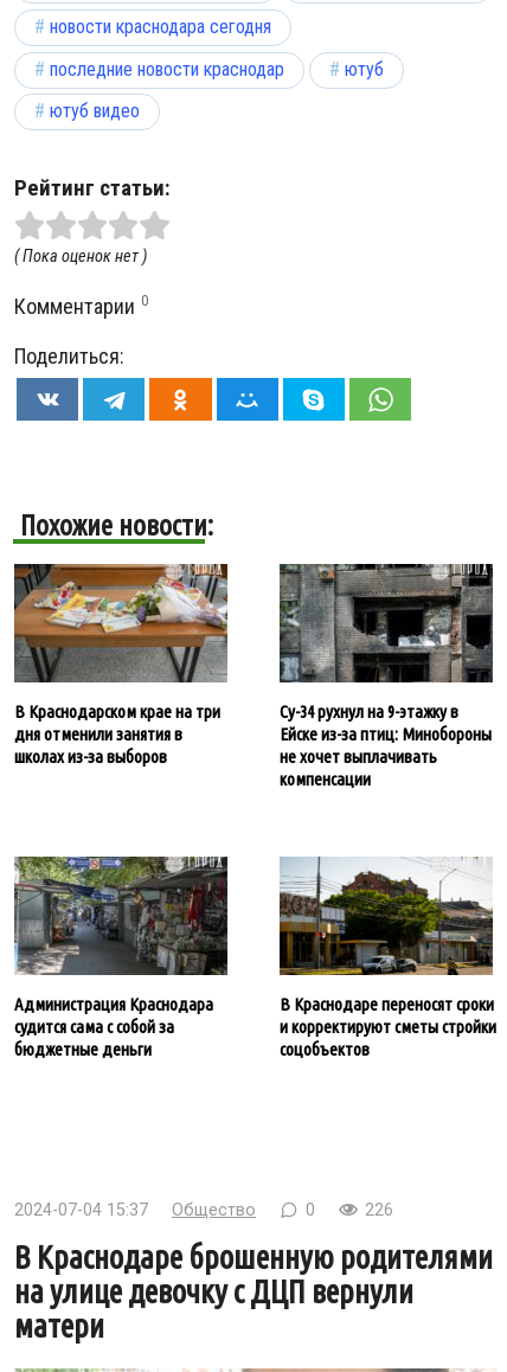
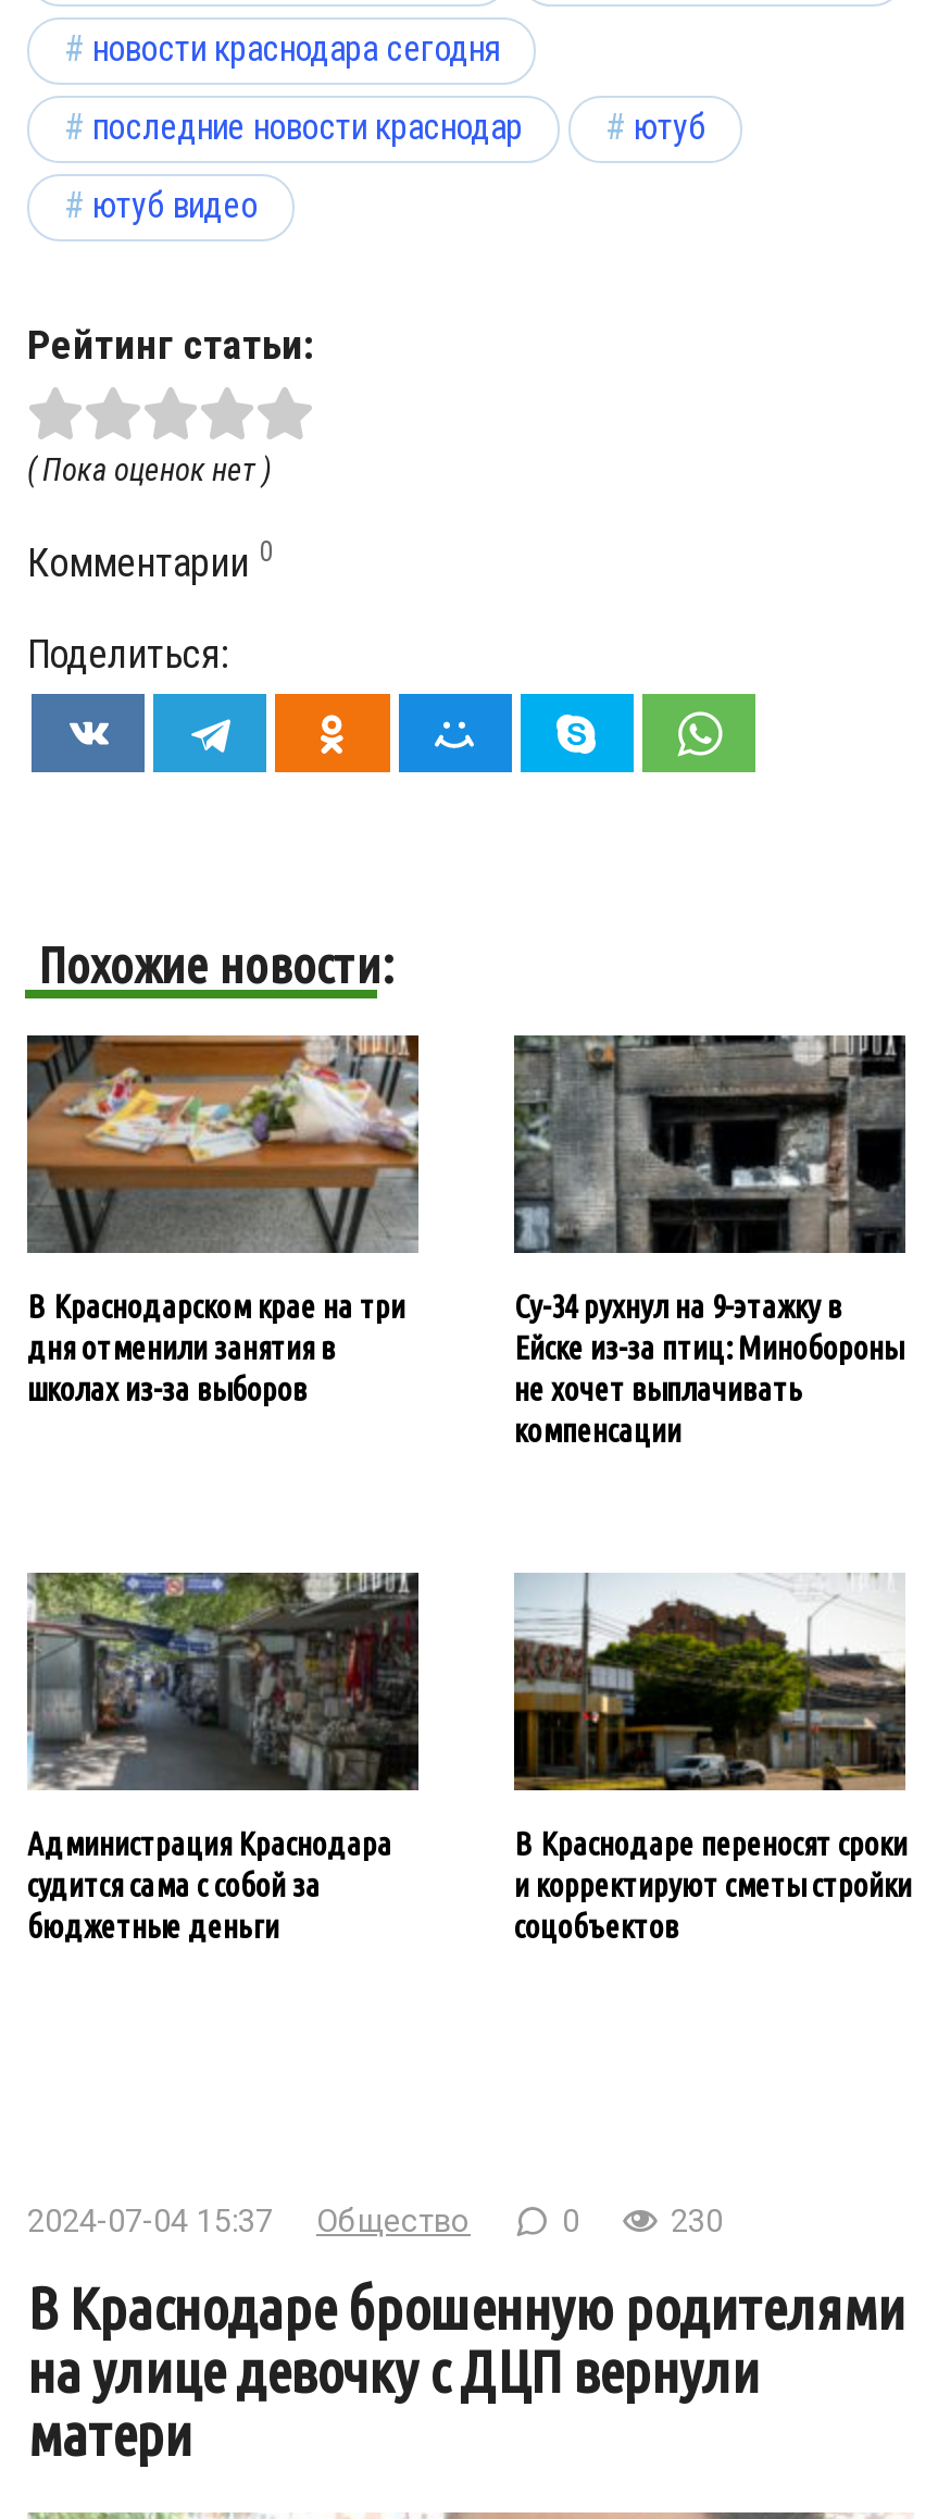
- 226
+ 230
